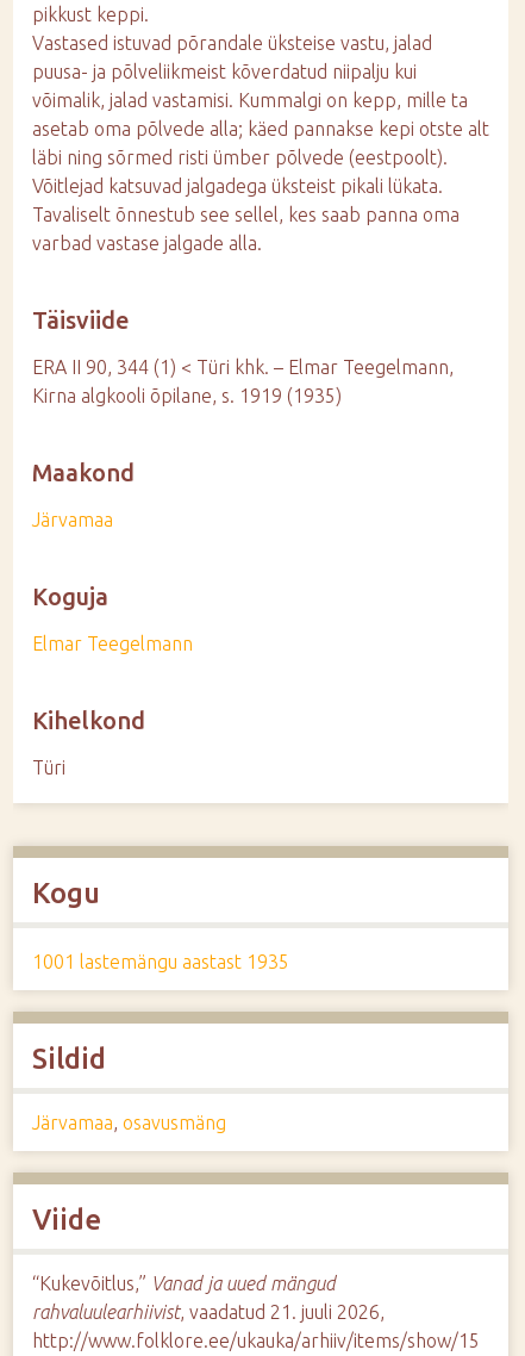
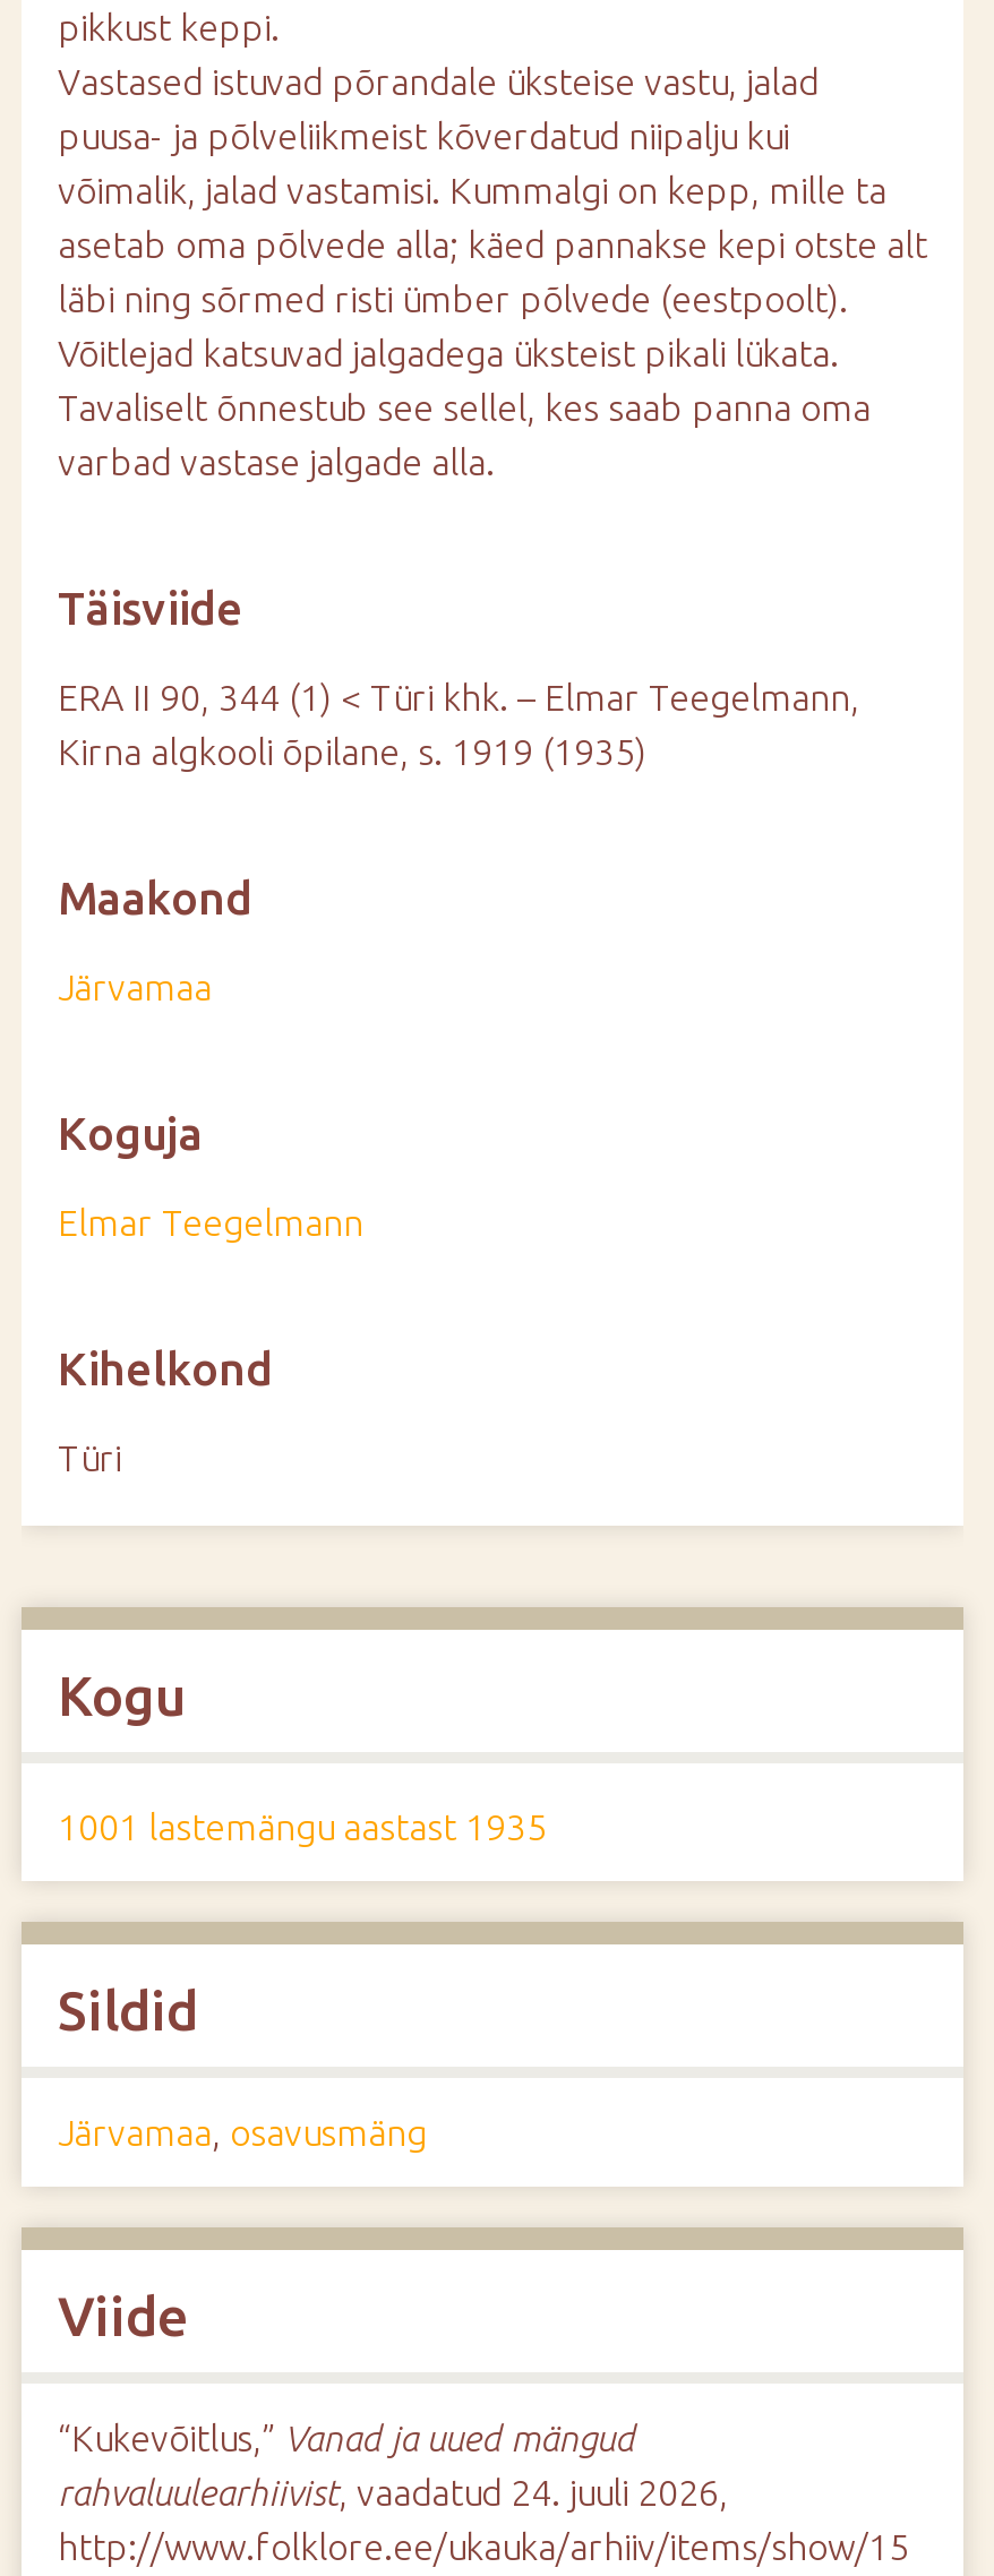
- rahvaluulearhiivist, vaadatud 21. juuli 2026,
+ rahvaluulearhiivist, vaadatud 24. juuli 2026,
